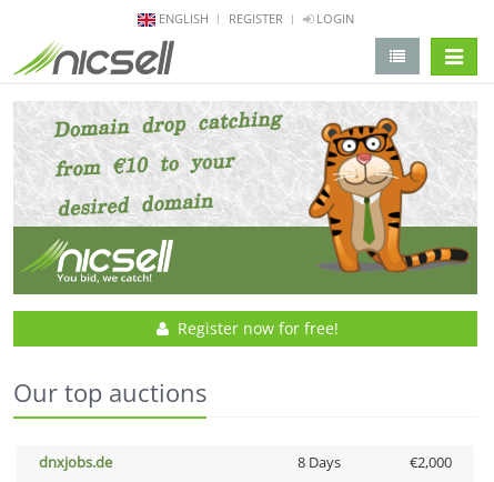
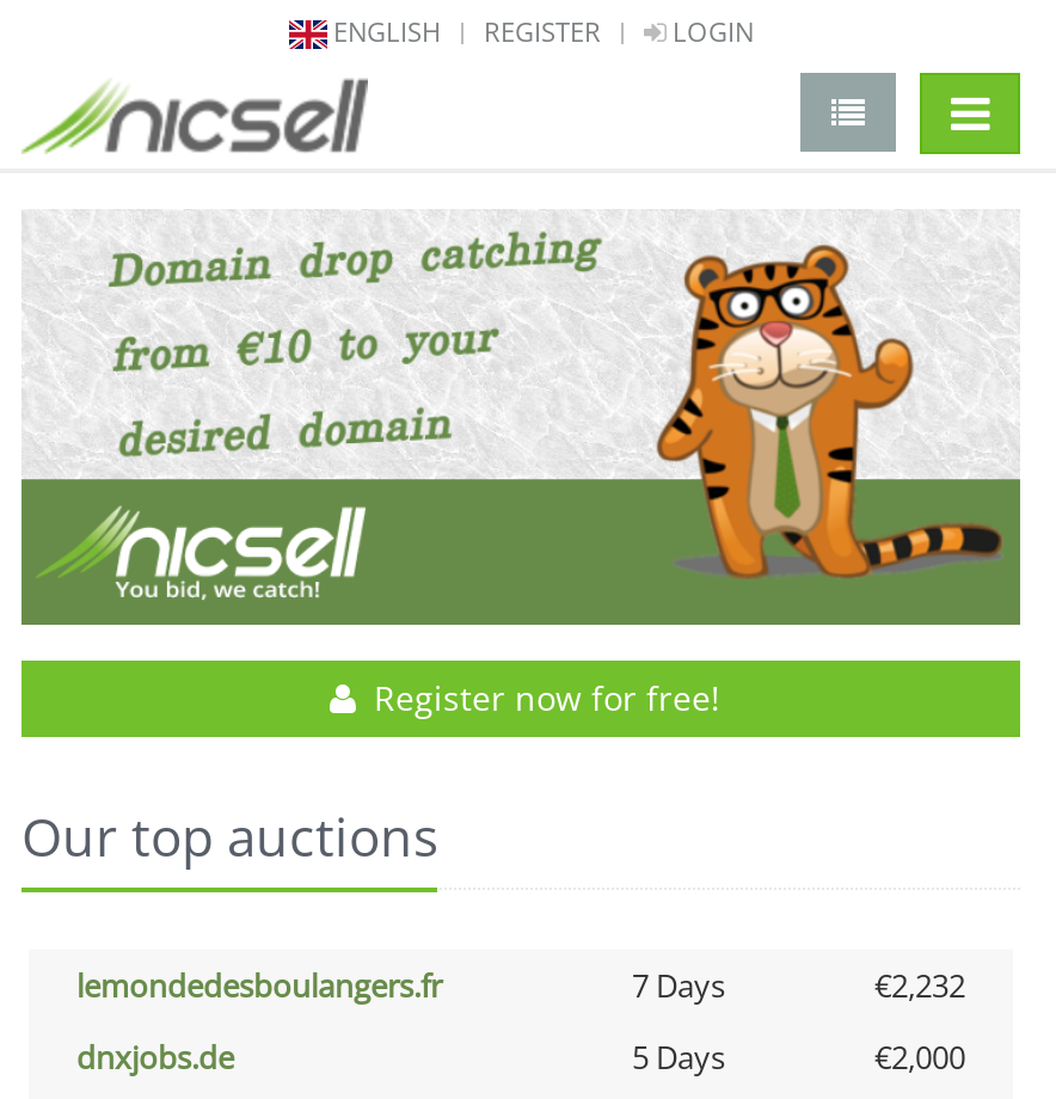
+ lemondedesboulangers.fr
+ 7 Days
+ €2,232

- 8 Days
+ 5 Days
